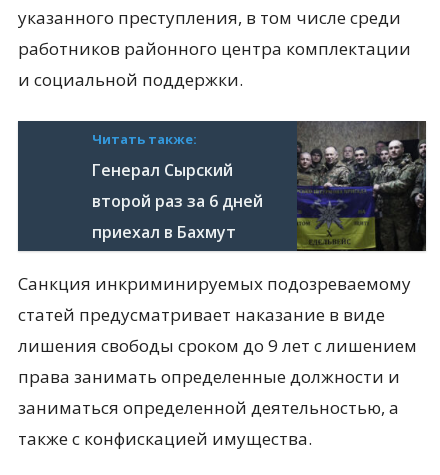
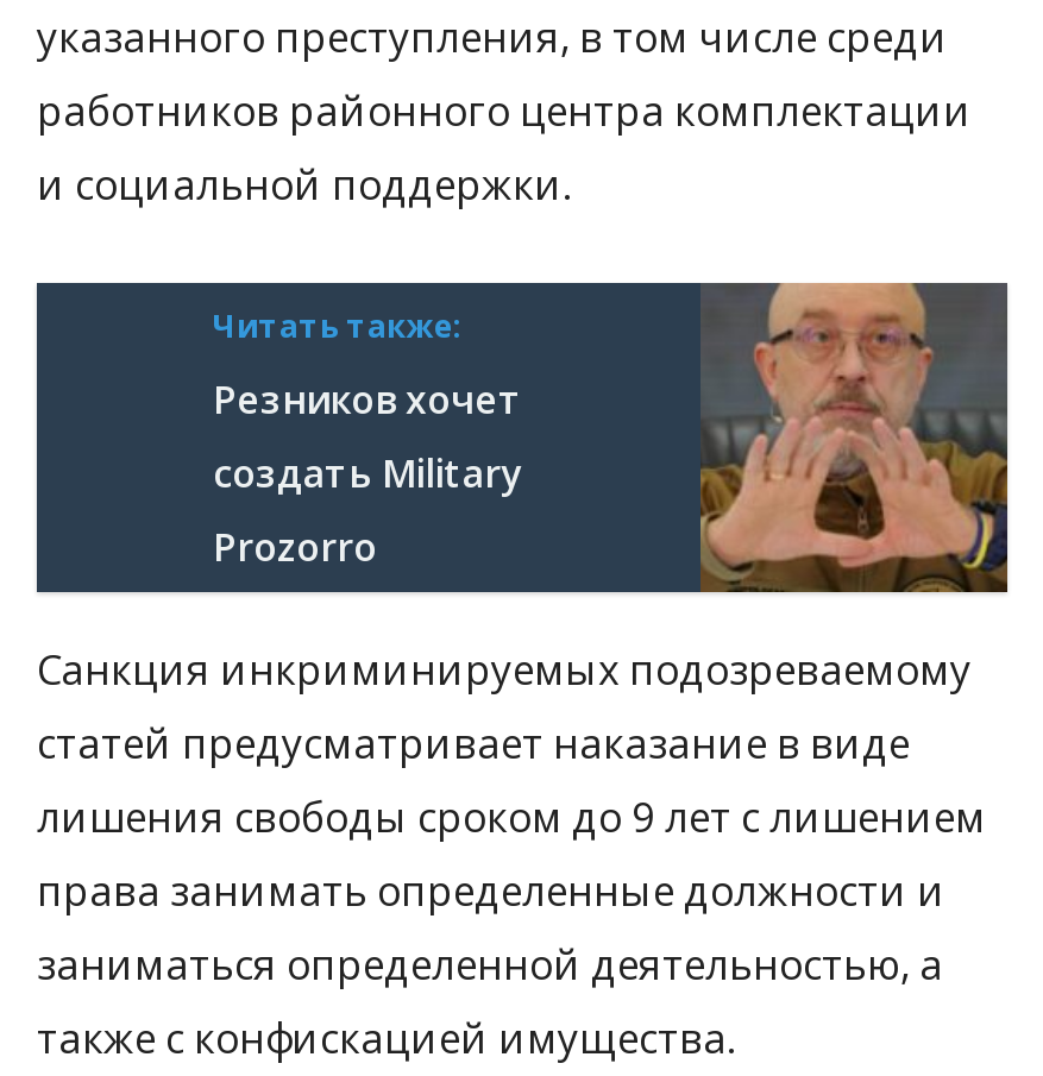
- [image]
+ [image]

- Генерал Сырский
- второй раз за 6 дней
- приехал в Бахмут
+ Резников хочет
+ создать Military
+ Prozorro
